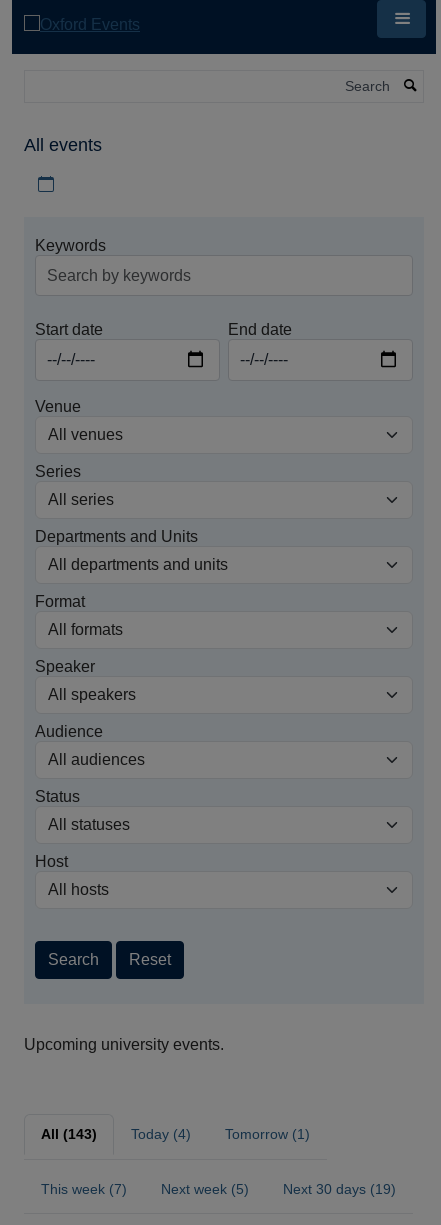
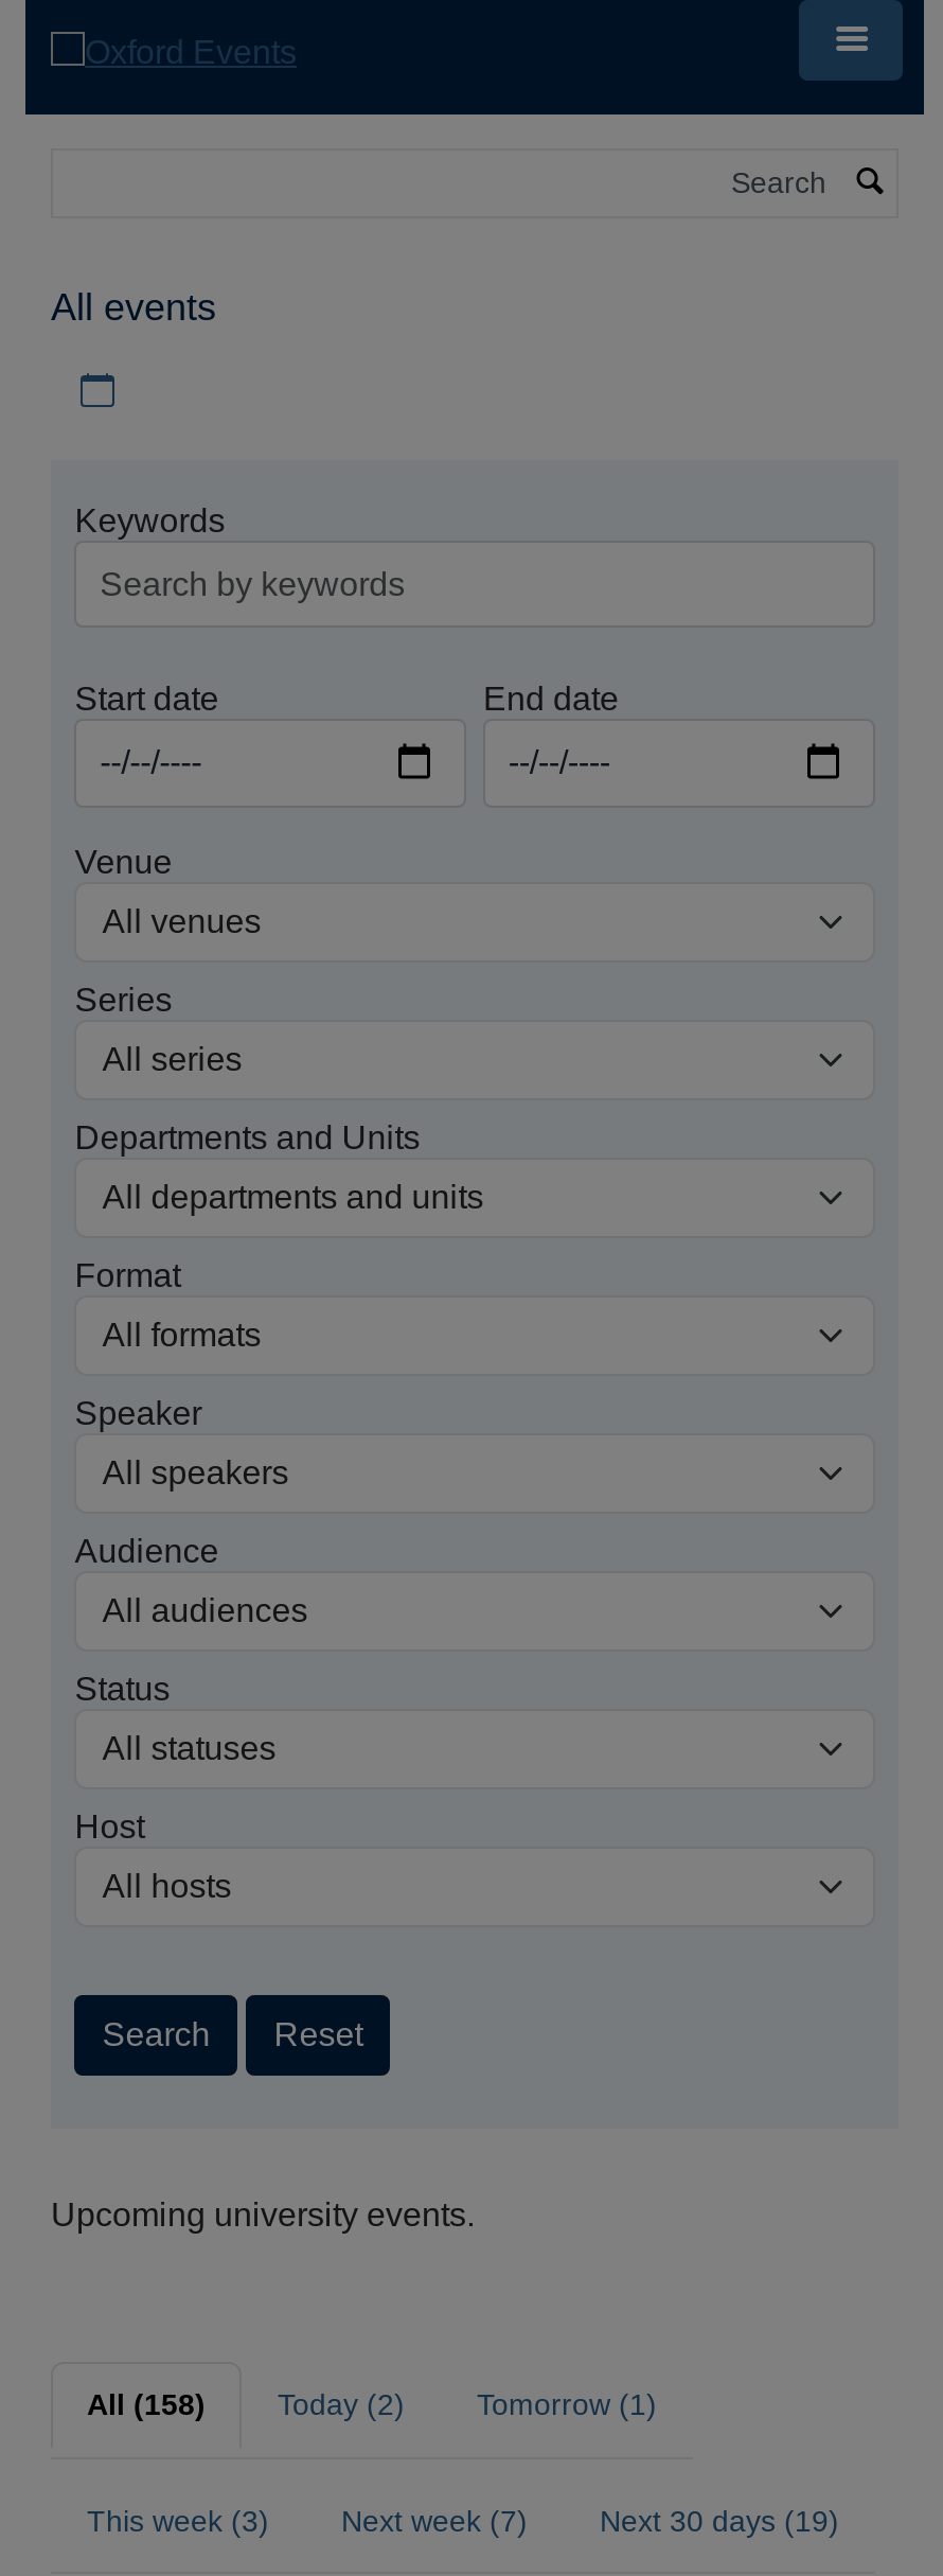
- All (143)
+ All (158)

- Today (4)
+ Today (2)

- This week (7)
+ This week (3)

- Next week (5)
+ Next week (7)
